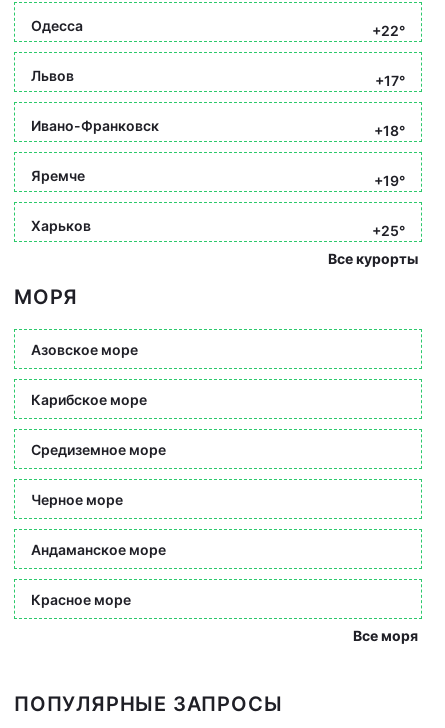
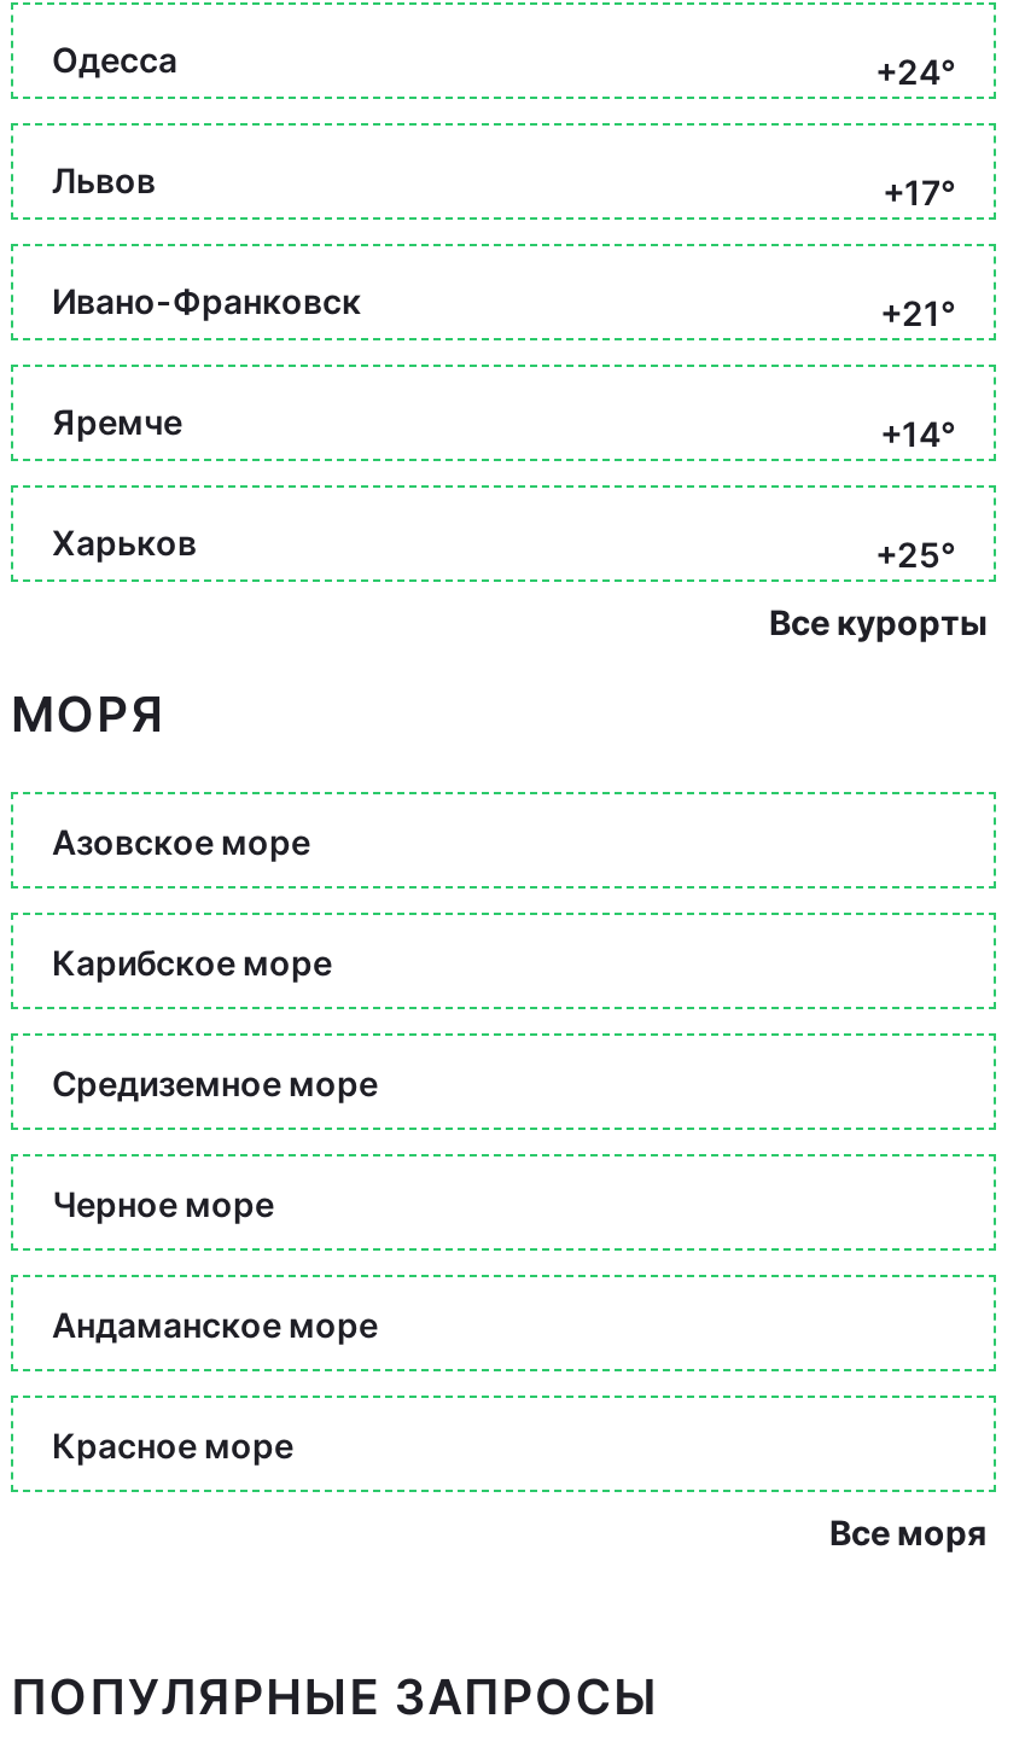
- +22°
+ +24°

- +18°
+ +21°

- +19°
+ +14°
